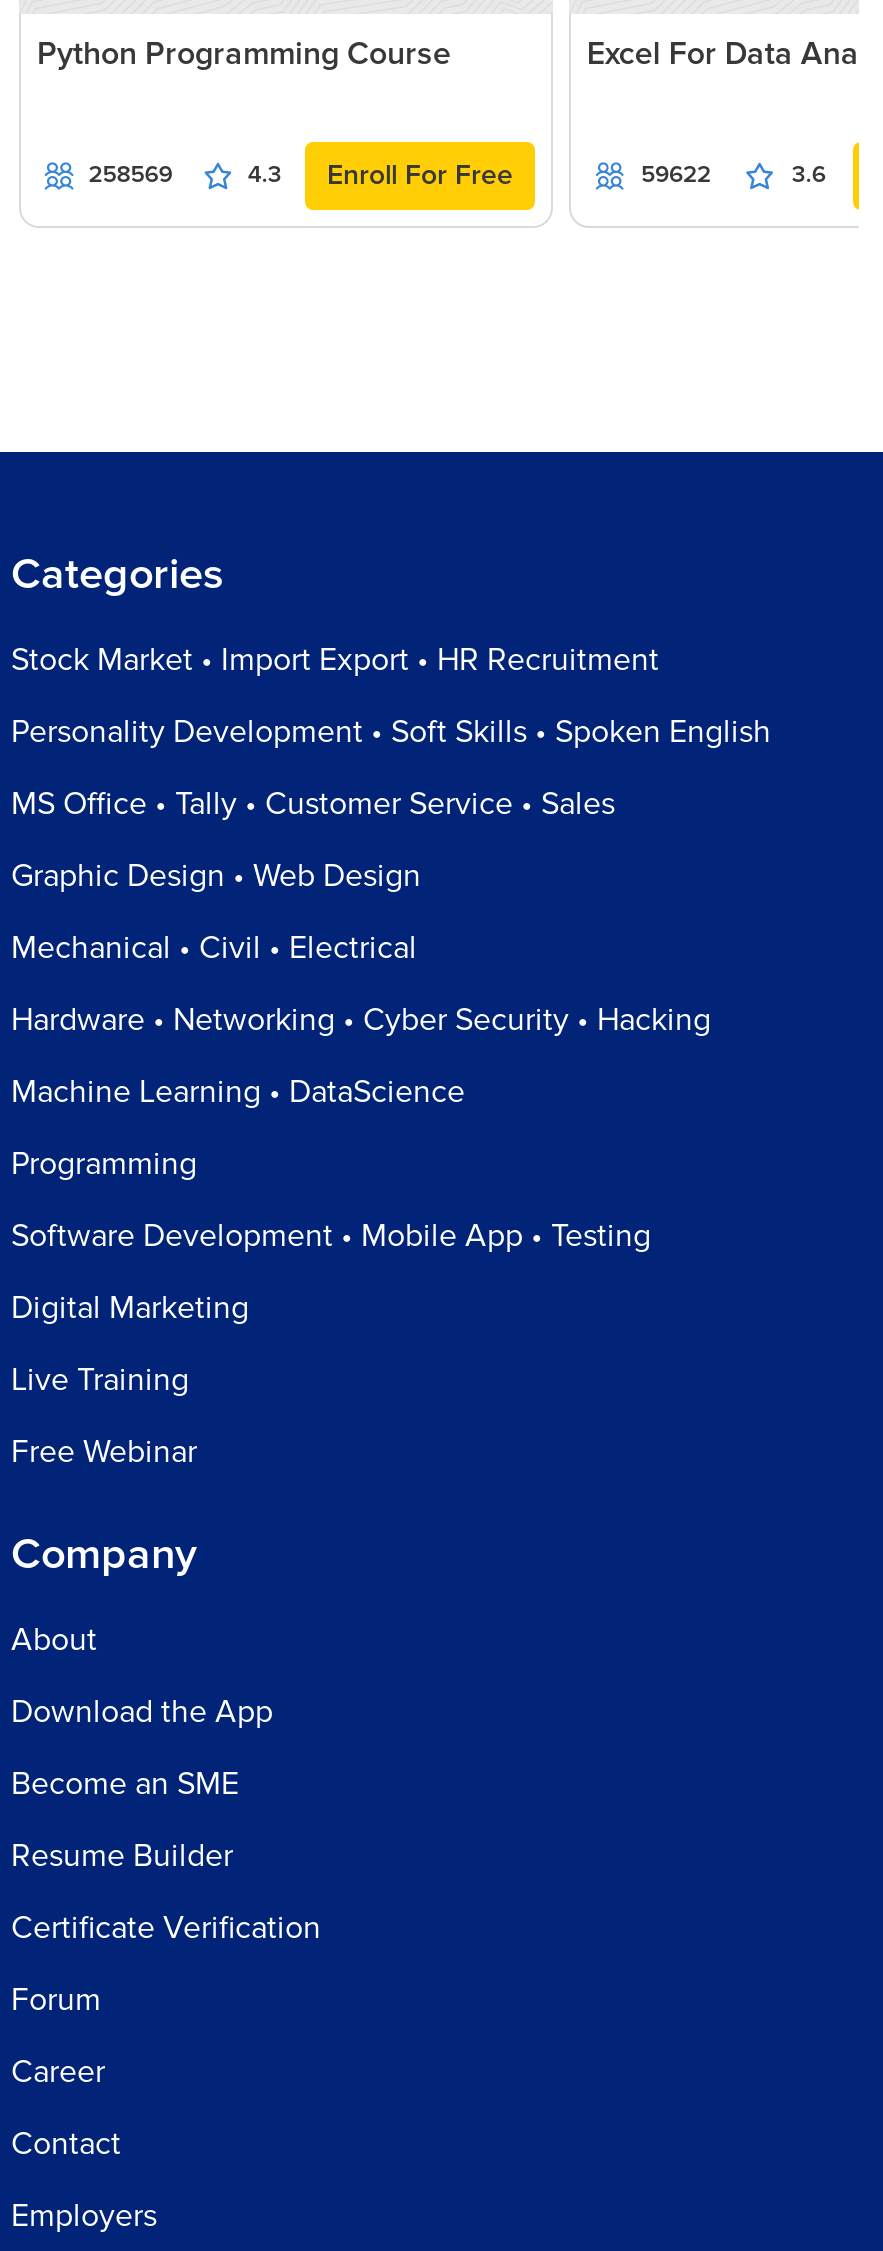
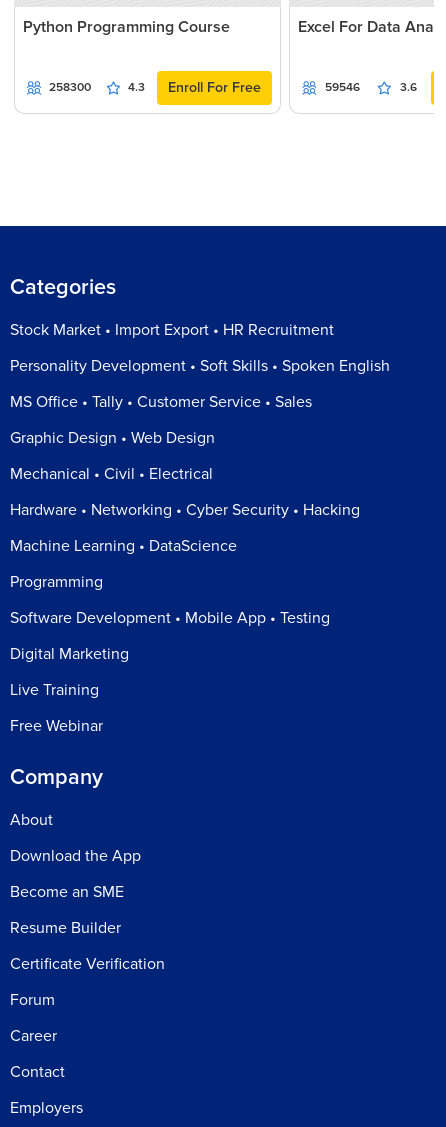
- 258569
+ 258300

- 59622
+ 59546
